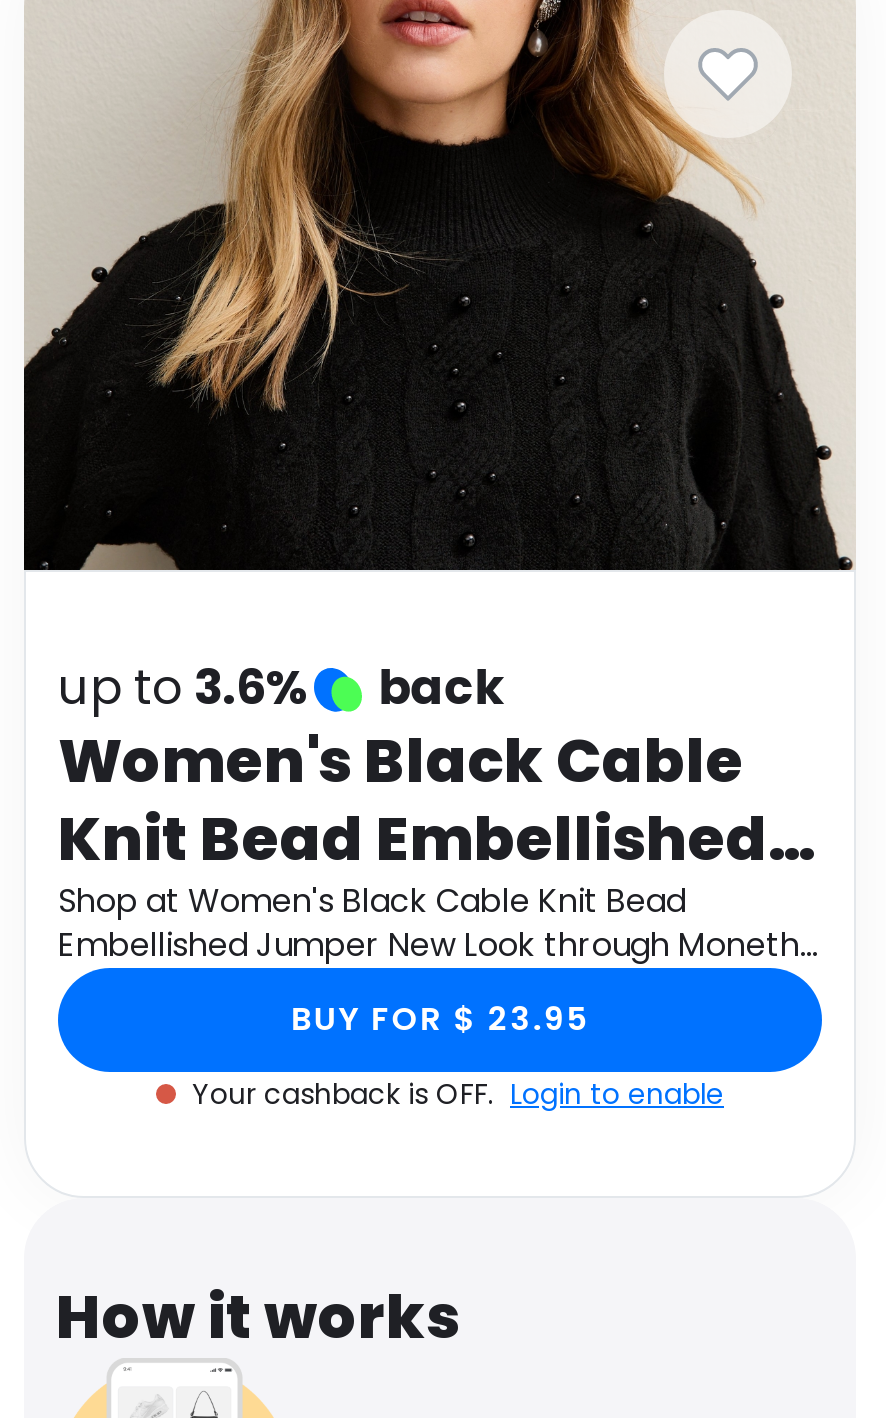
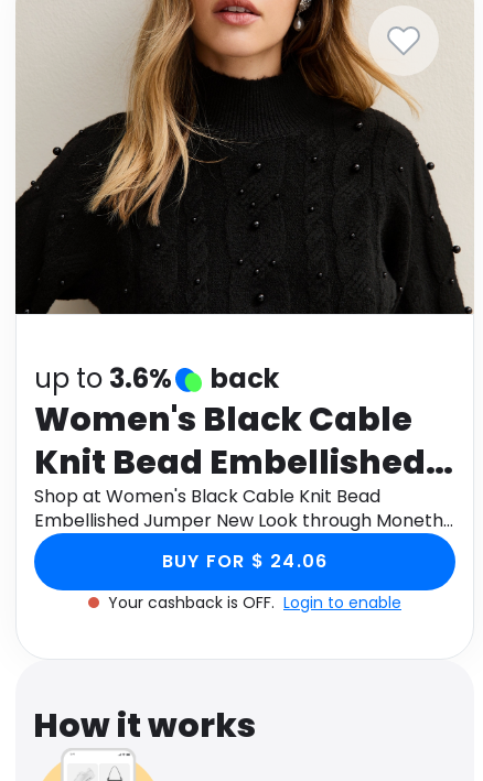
- BUY FOR $ 23.95
+ BUY FOR $ 24.06
